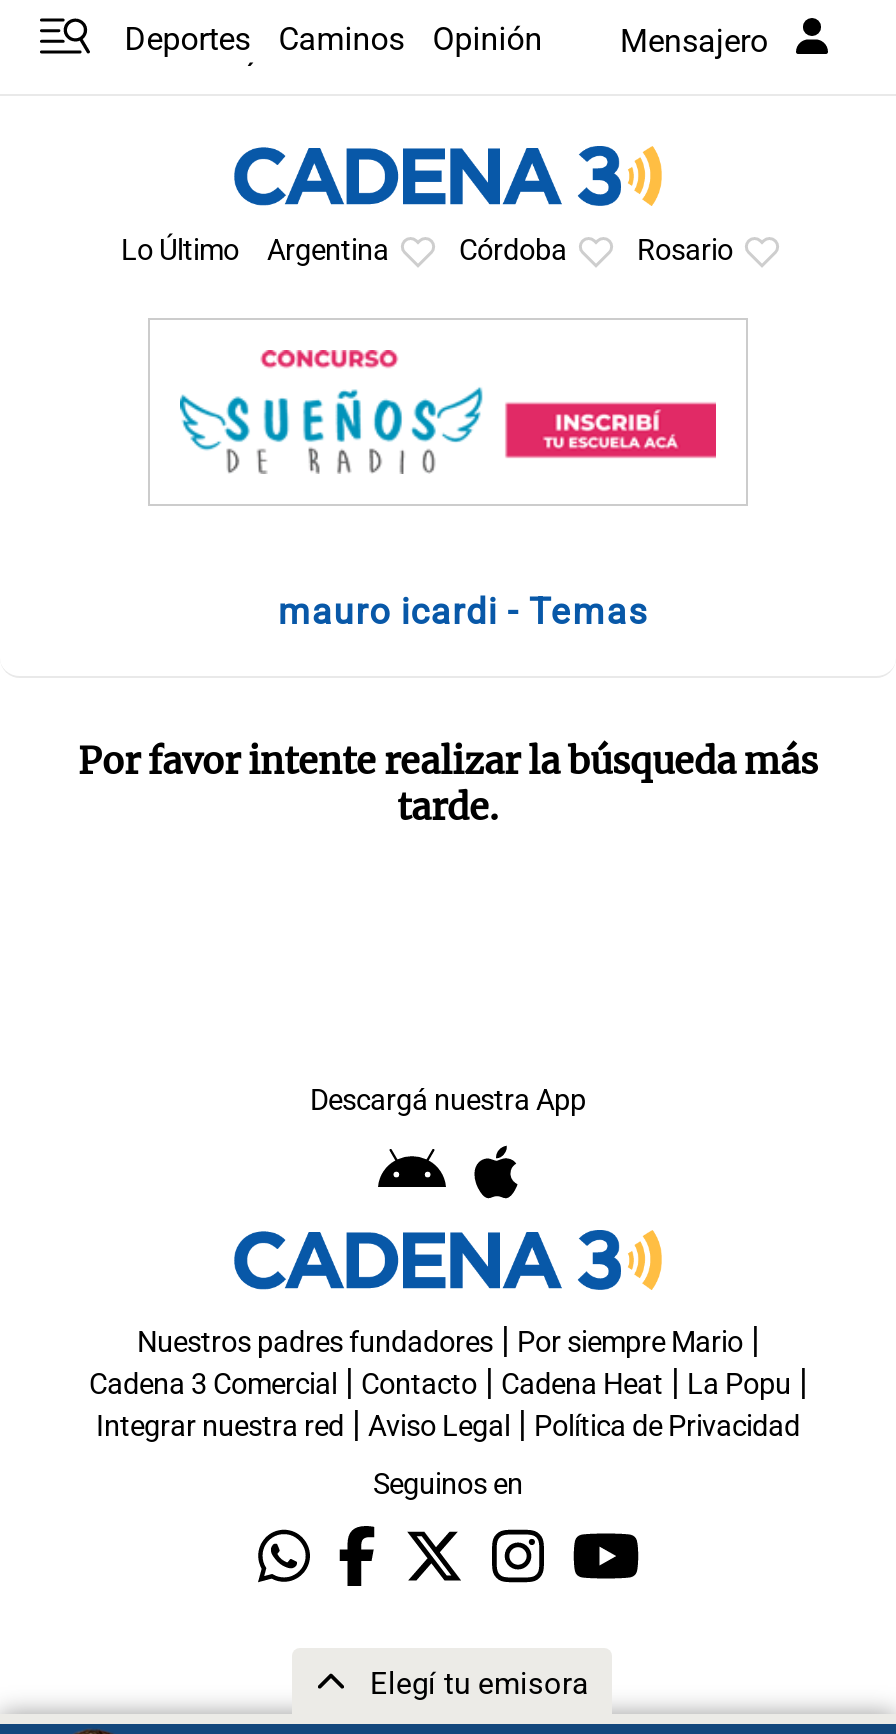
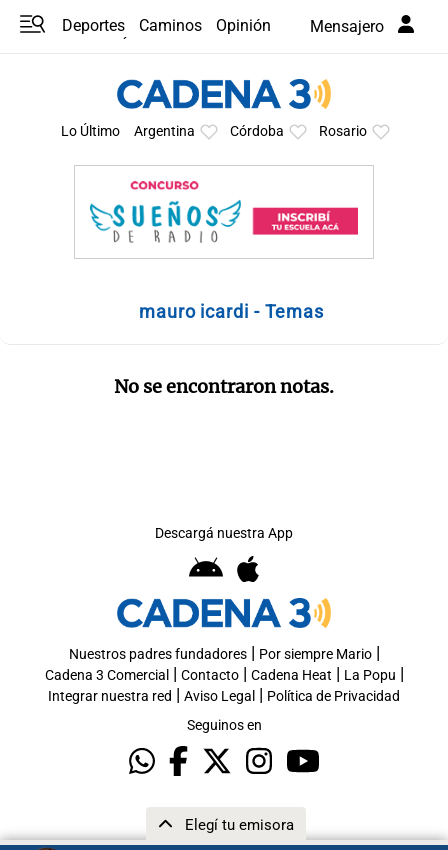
- Por favor intente realizar la búsqueda más
- tarde.
+ No se encontraron notas.
